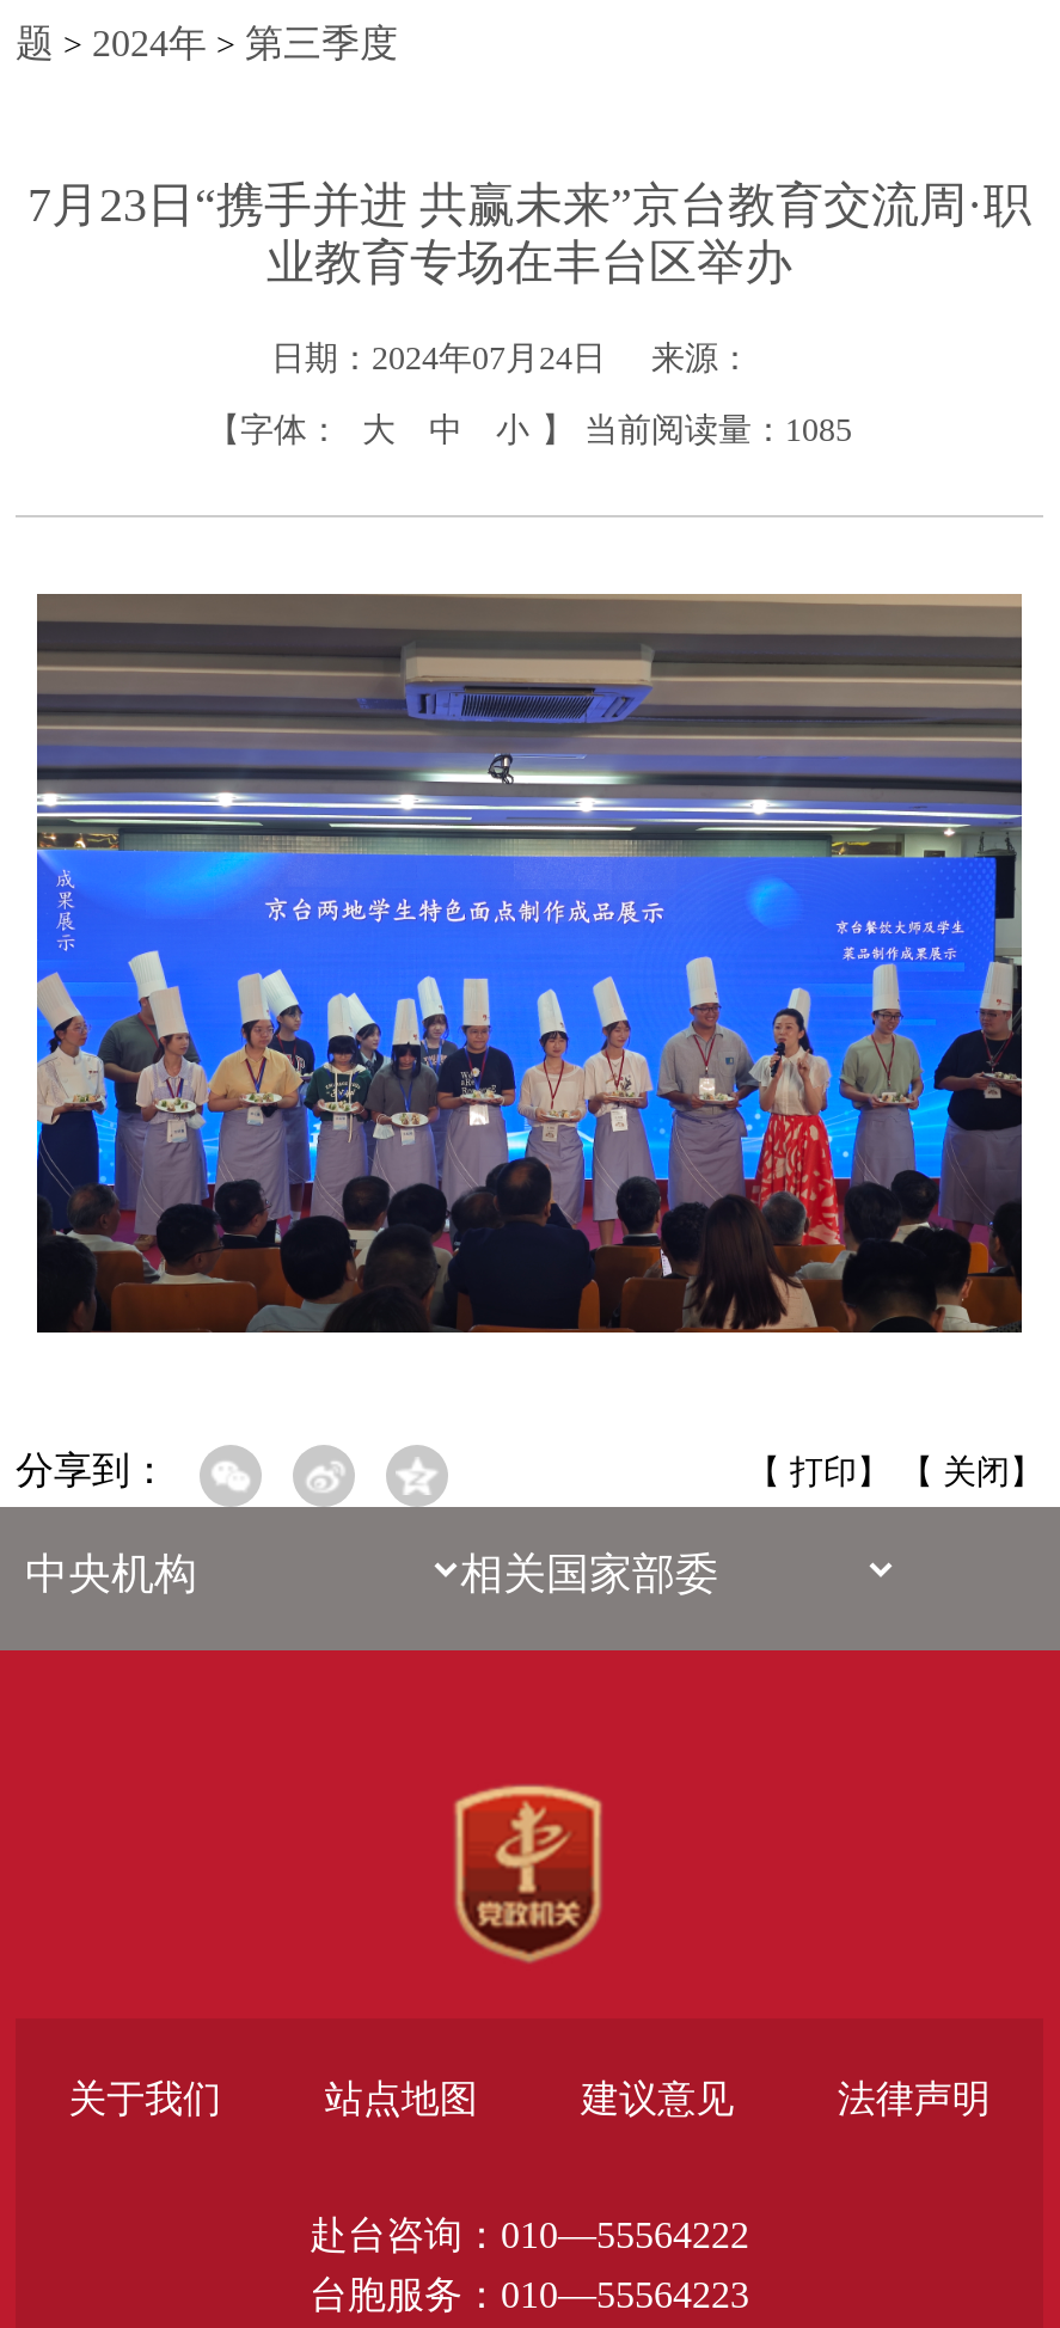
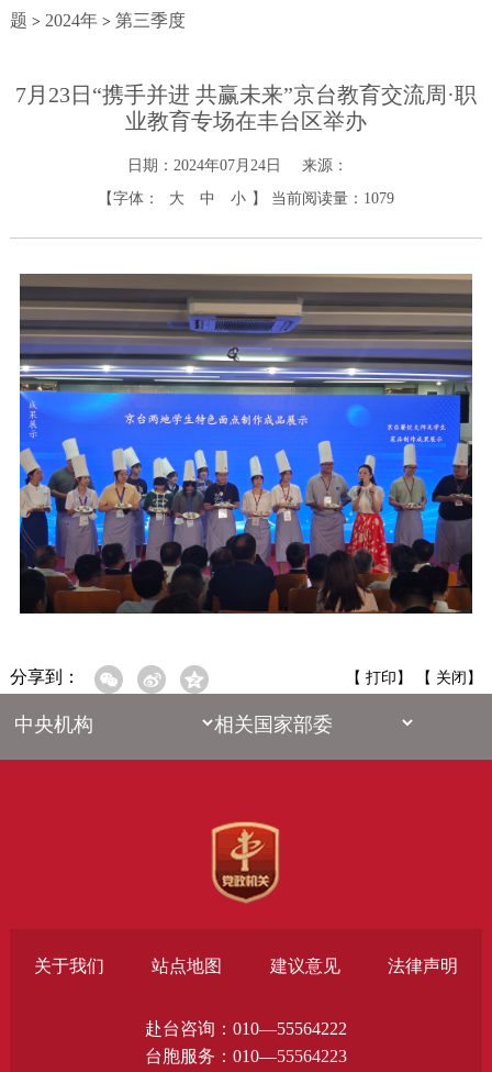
- 小 】 当前阅读量：1085
+ 小 】 当前阅读量：1079
